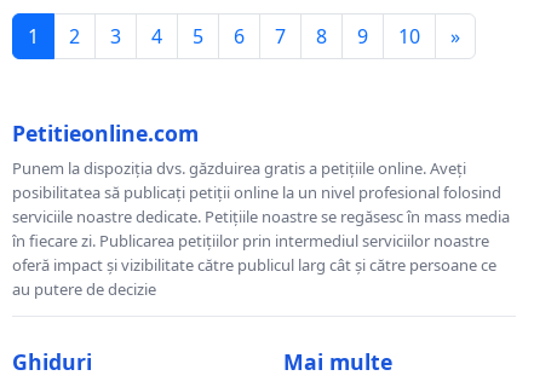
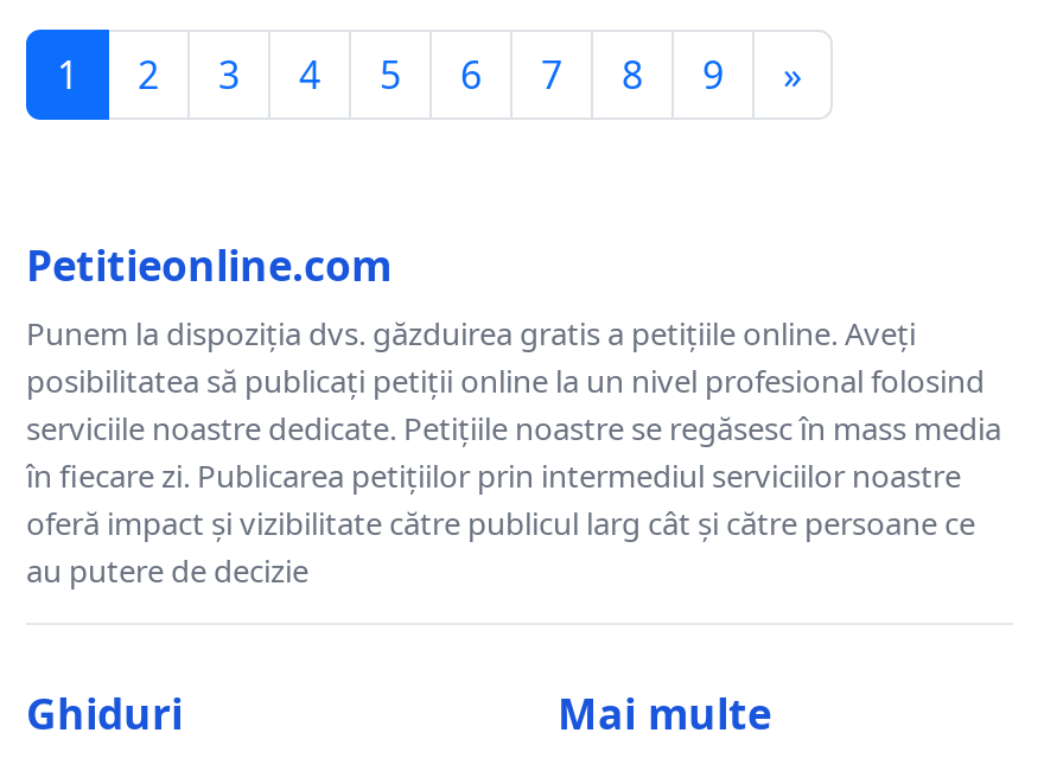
- 10
